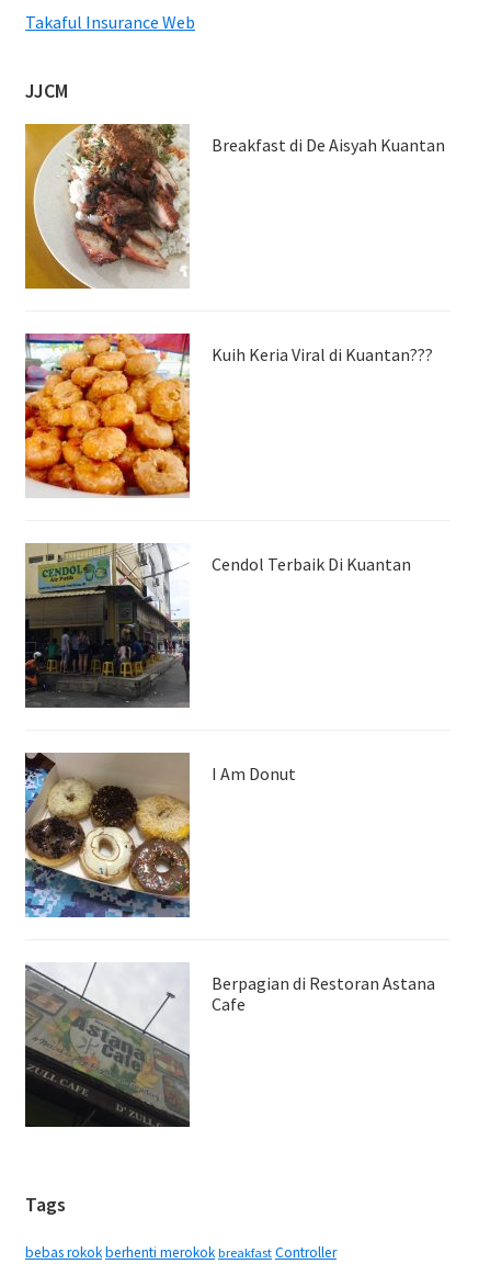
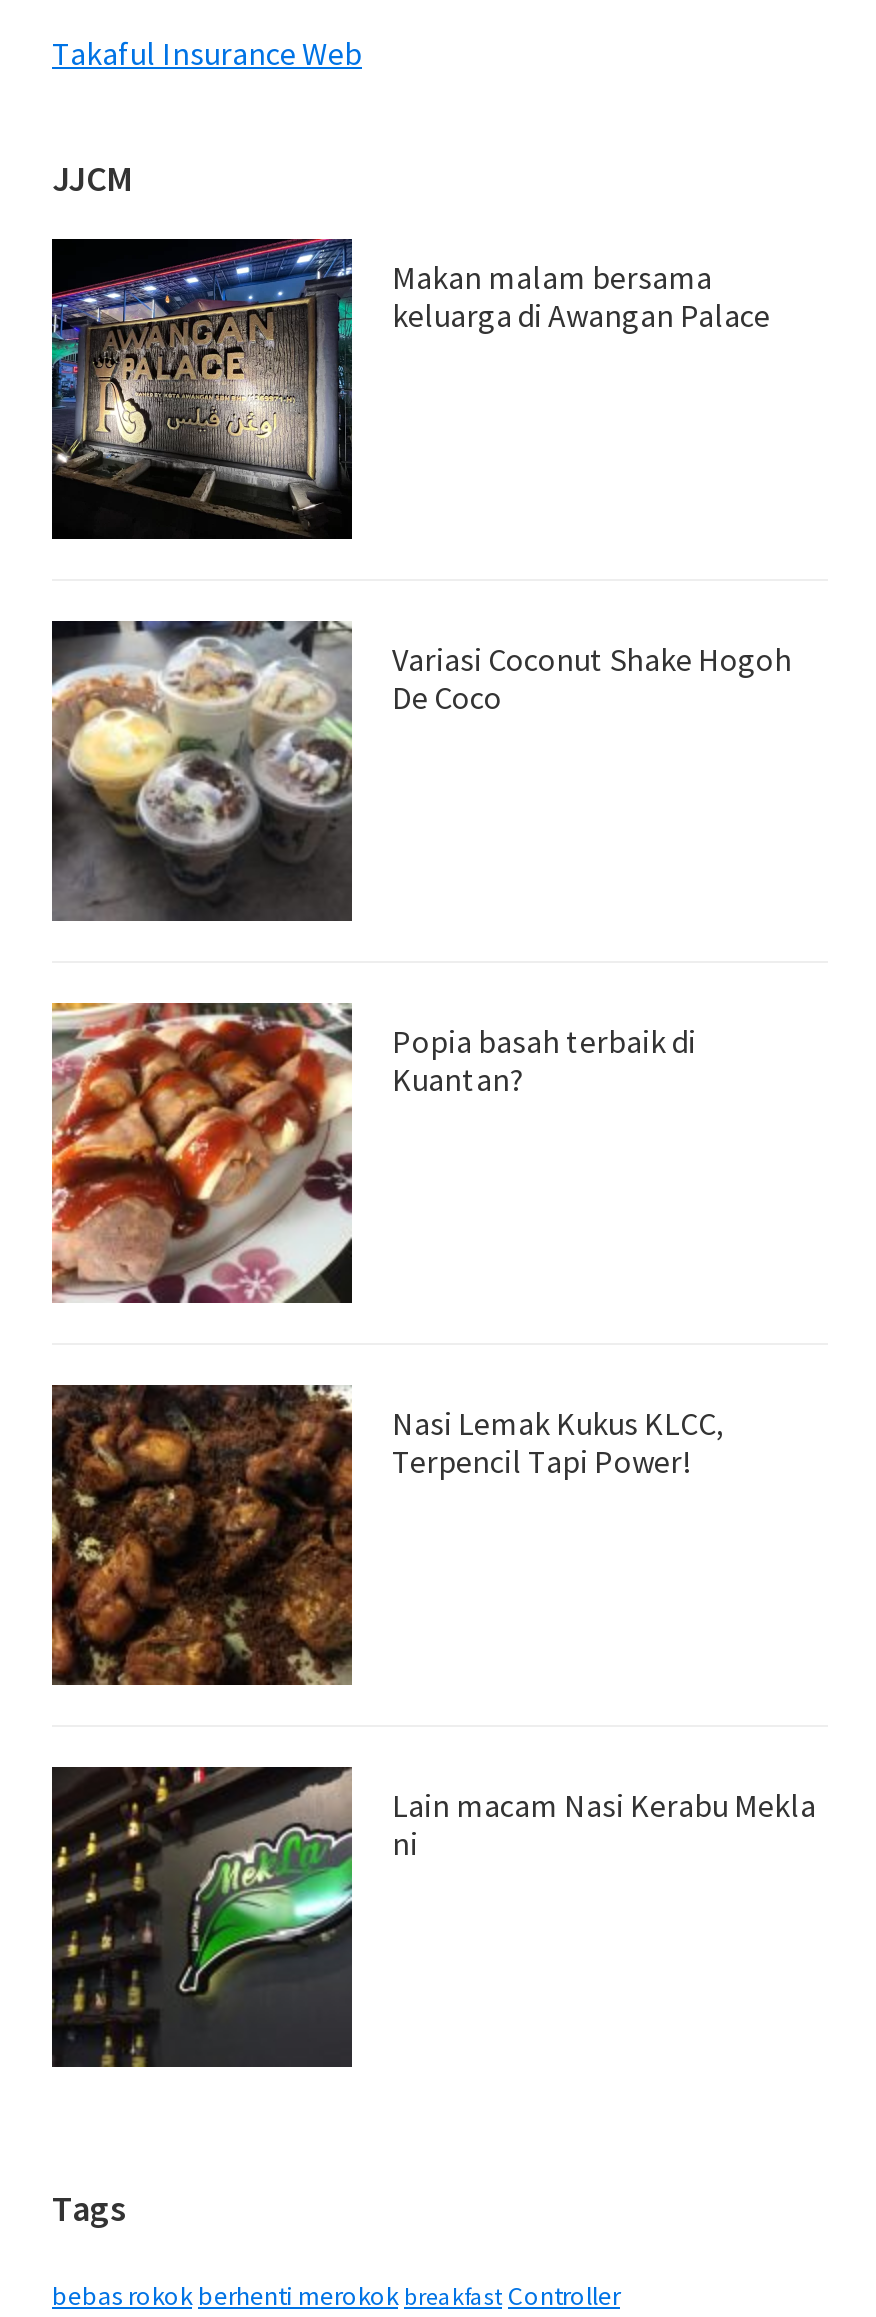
- [image]
- Breakfast di De Aisyah Kuantan
+ [image]
+ Makan malam bersama
+ keluarga di Awangan Palace

- [image]
- Kuih Keria Viral di Kuantan???
+ [image]
+ Variasi Coconut Shake Hogoh
+ De Coco

- [image]
- Cendol Terbaik Di Kuantan
+ [image]
+ Popia basah terbaik di
+ Kuantan?

- [image]
- I Am Donut
+ [image]
+ Nasi Lemak Kukus KLCC,
+ Terpencil Tapi Power!

- [image]
- Berpagian di Restoran Astana
- Cafe
+ [image]
+ Lain macam Nasi Kerabu Mekla
+ ni
